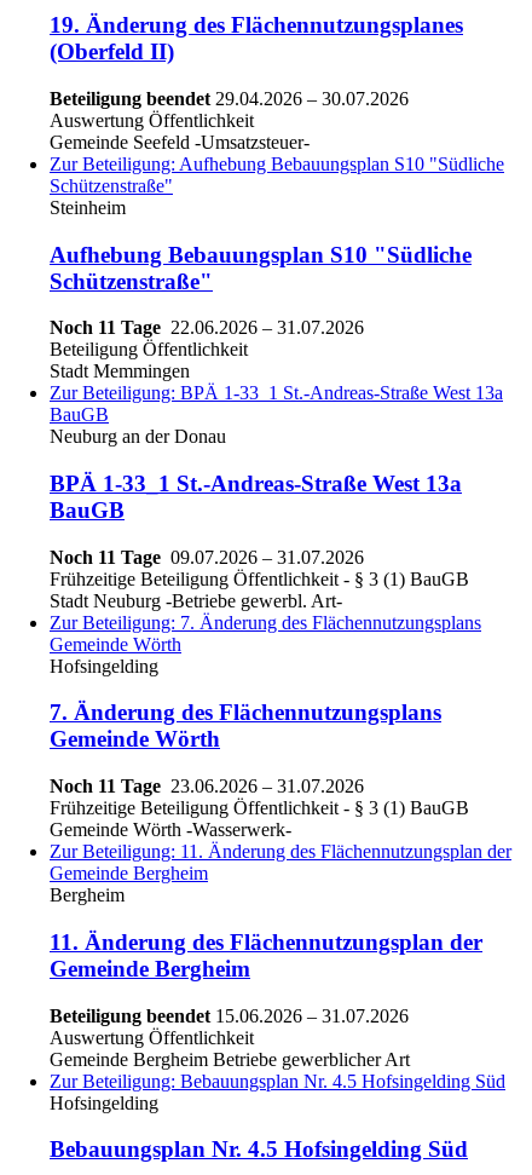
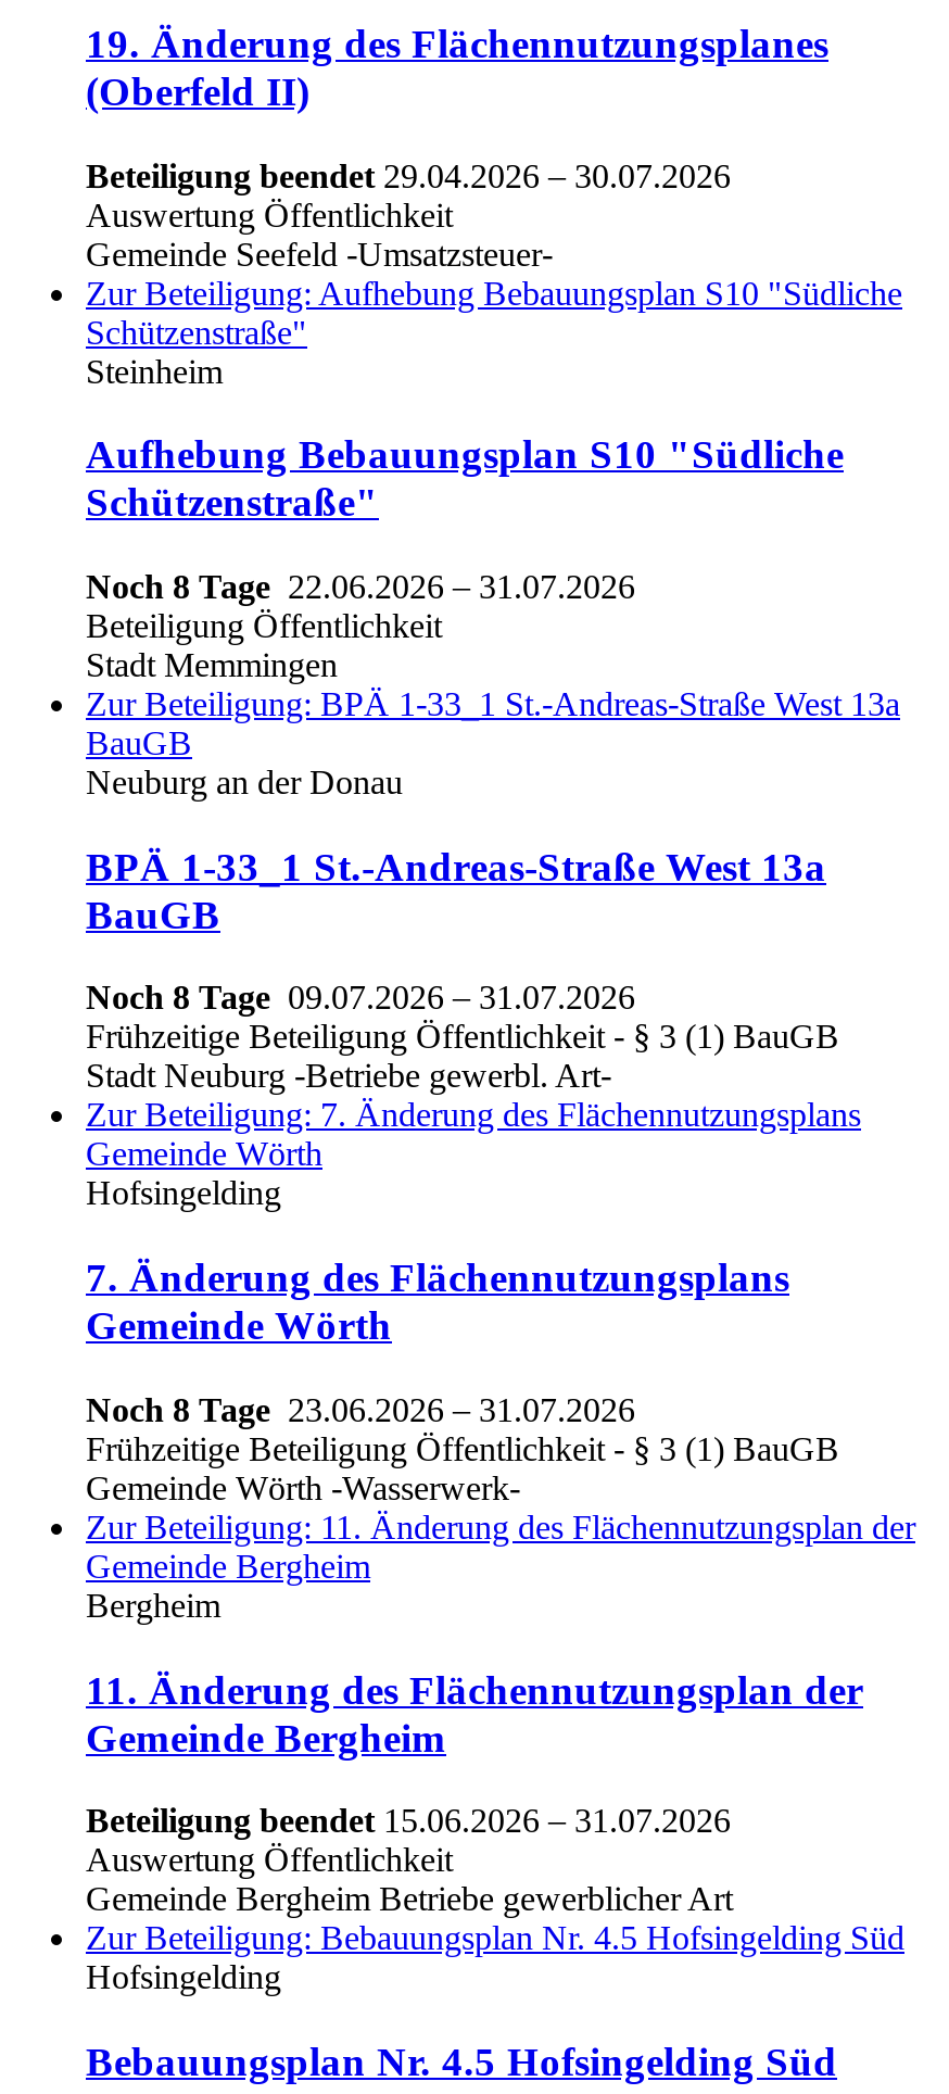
- Noch 11 Tage 22.06.2026 – 31.07.2026
+ Noch 8 Tage 22.06.2026 – 31.07.2026

- Noch 11 Tage 09.07.2026 – 31.07.2026
+ Noch 8 Tage 09.07.2026 – 31.07.2026

- Noch 11 Tage 23.06.2026 – 31.07.2026
+ Noch 8 Tage 23.06.2026 – 31.07.2026
